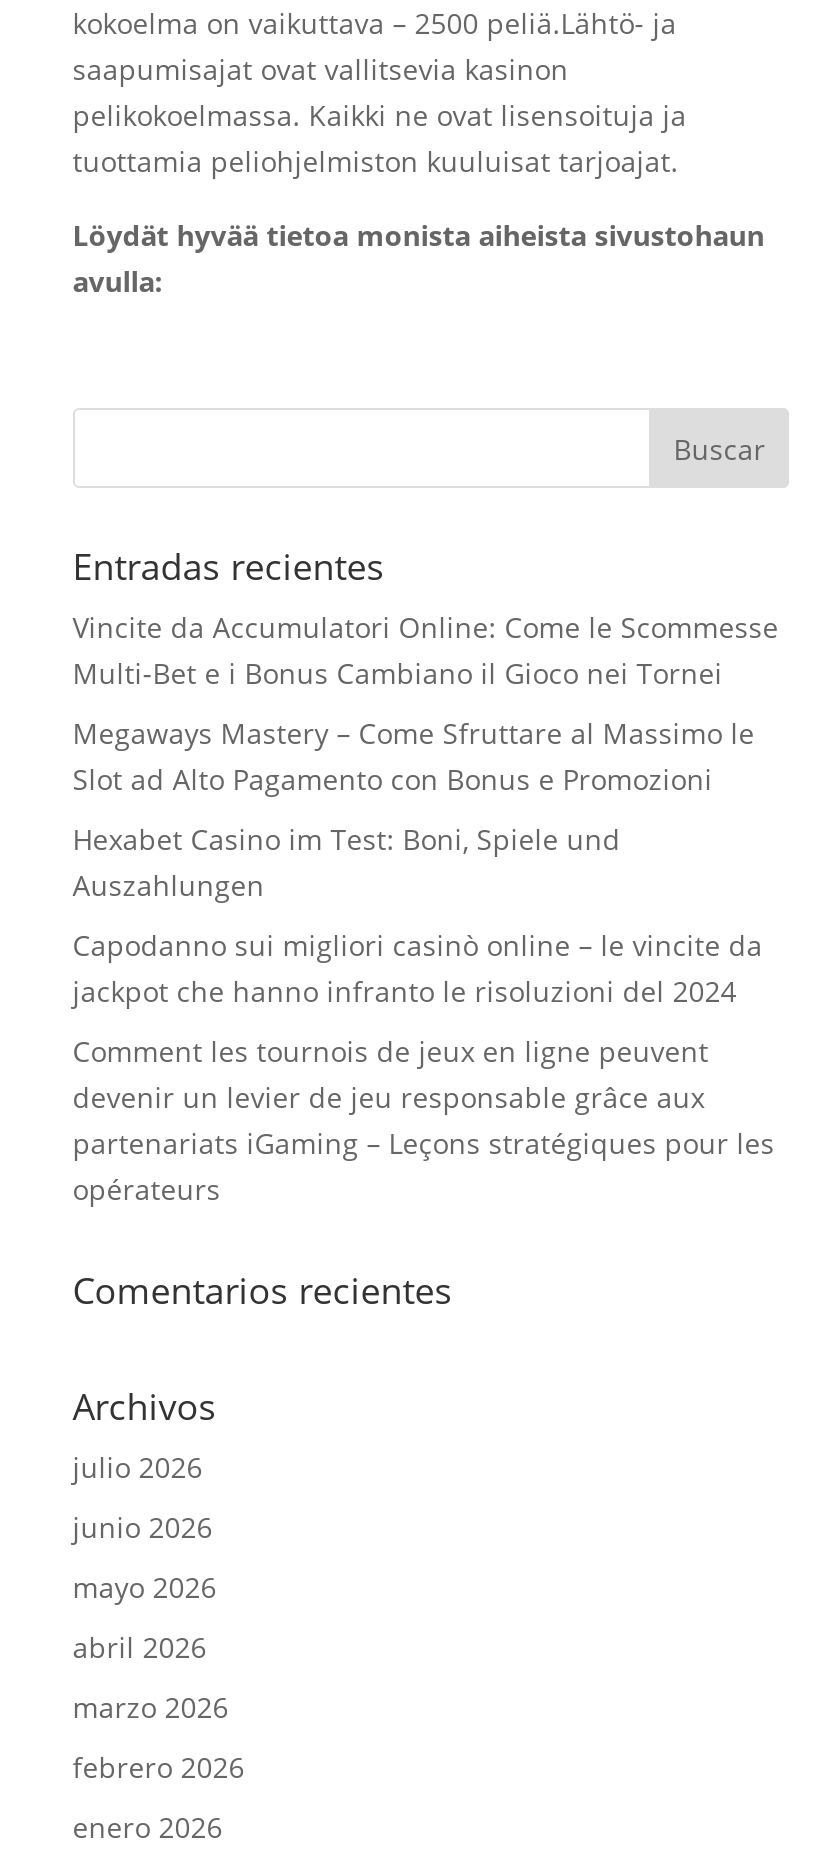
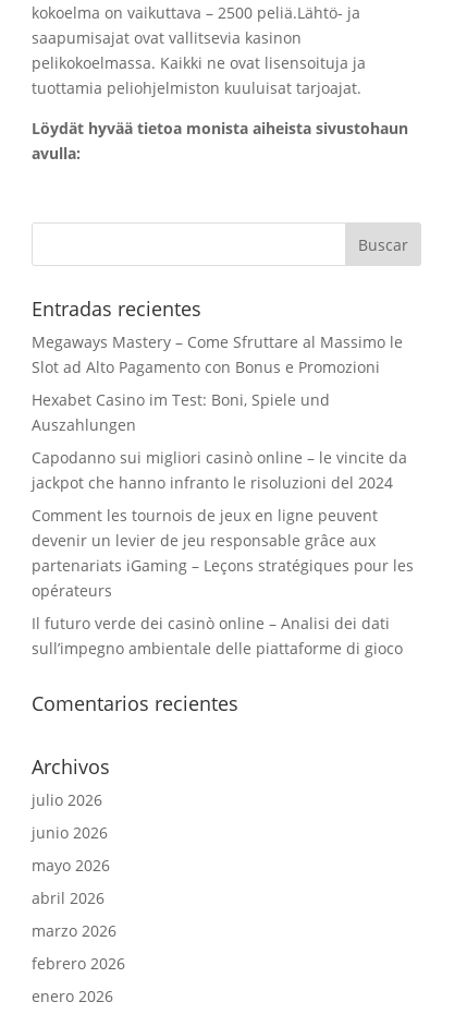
- Vincite da Accumulatori Online: Come le Scommesse
- Multi‑Bet e i Bonus Cambiano il Gioco nei Tornei

moved up: Megaways Mastery – Come Sfruttare al Massimo le | Slot ad Alto Pagamento con Bonus e Promozioni | Hexabet Casino im Test: Boni, Spiele und | ... | partenariats iGaming – Leçons stratégiques pour les | opérateurs

+ Il futuro verde dei casinò online – Analisi dei dati
+ sull’impegno ambientale delle piattaforme di gioco
